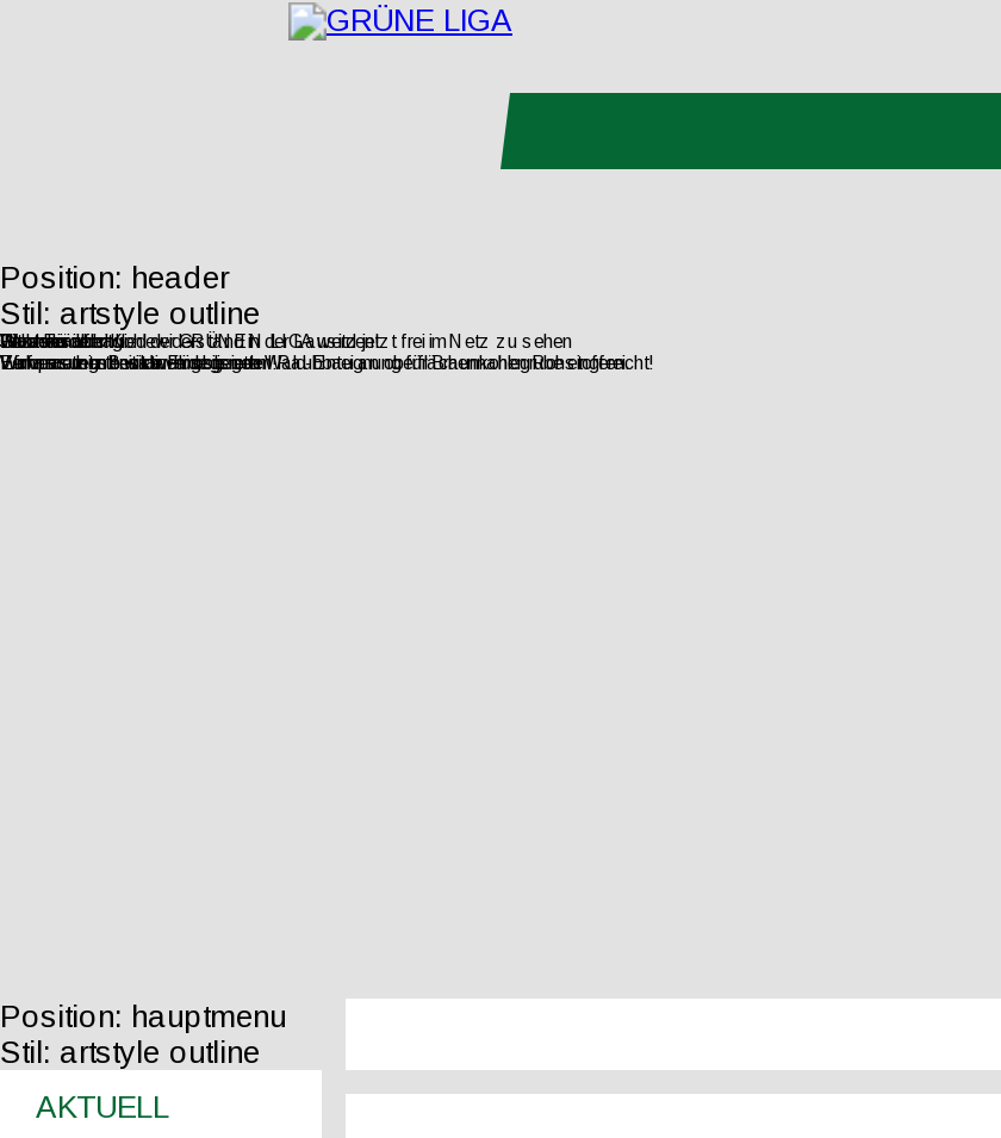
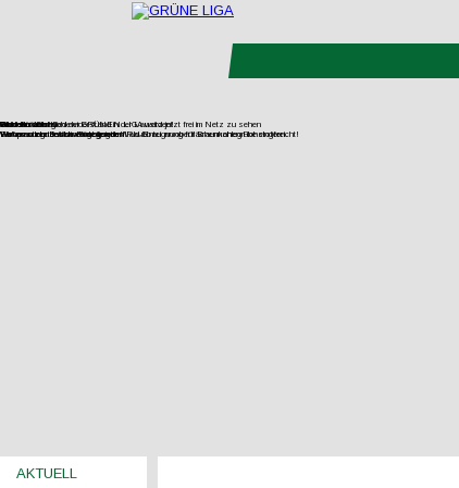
- Position: header
- Stil: artstyle outline

- Position: hauptmenu
- Stil: artstyle outline
